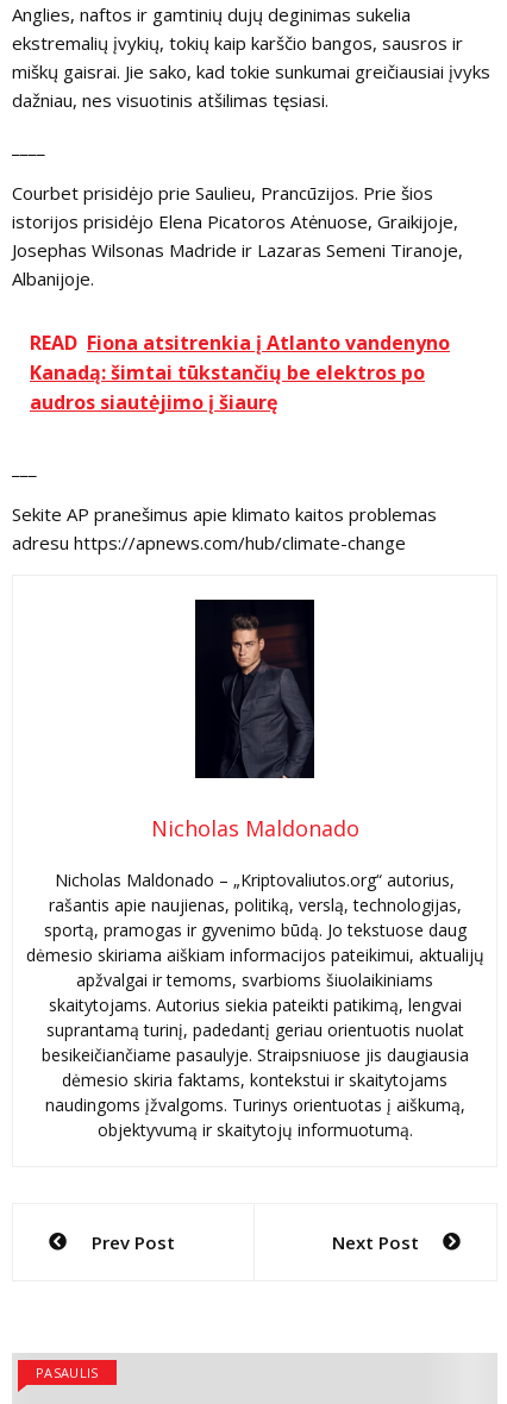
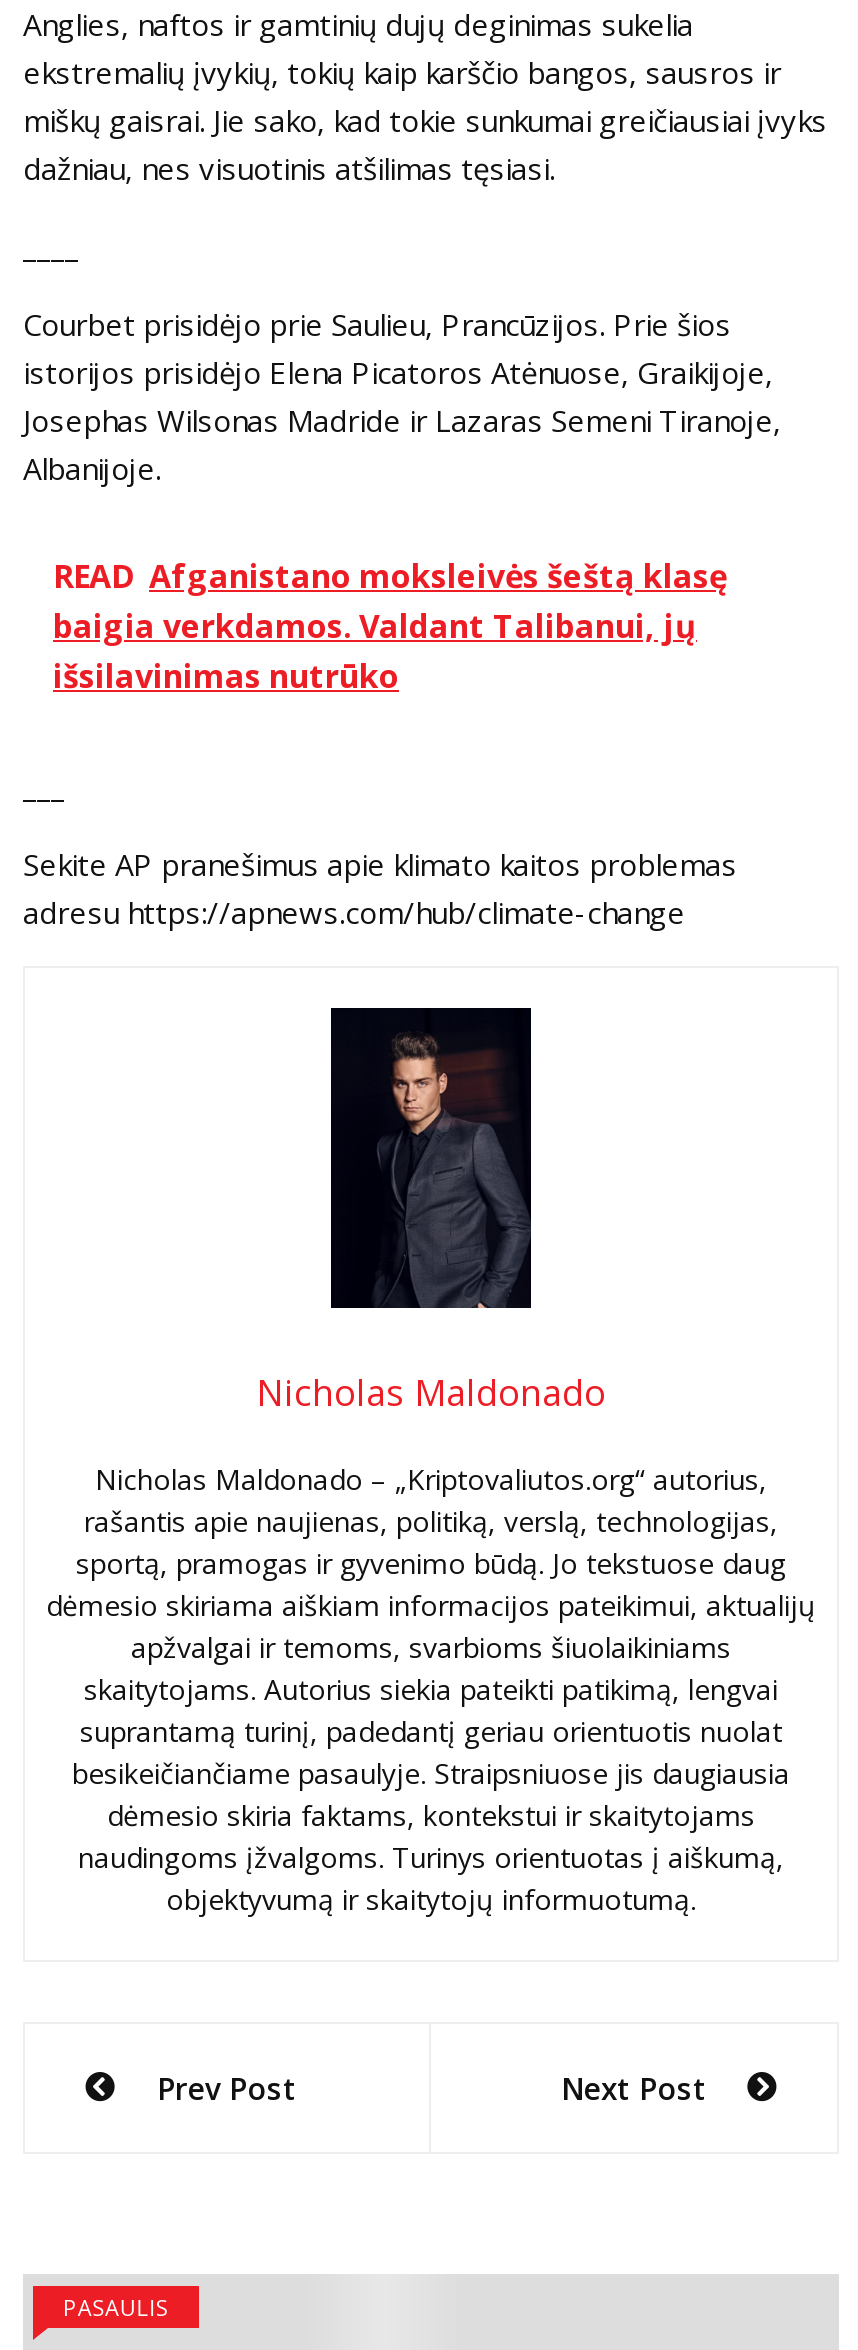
- READ Fiona atsitrenkia į Atlanto vandenyno
- Kanadą: šimtai tūkstančių be elektros po
- audros siautėjimo į šiaurę
+ READ Afganistano moksleivės šeštą klasę
+ baigia verkdamos. Valdant Talibanui, jų
+ išsilavinimas nutrūko
